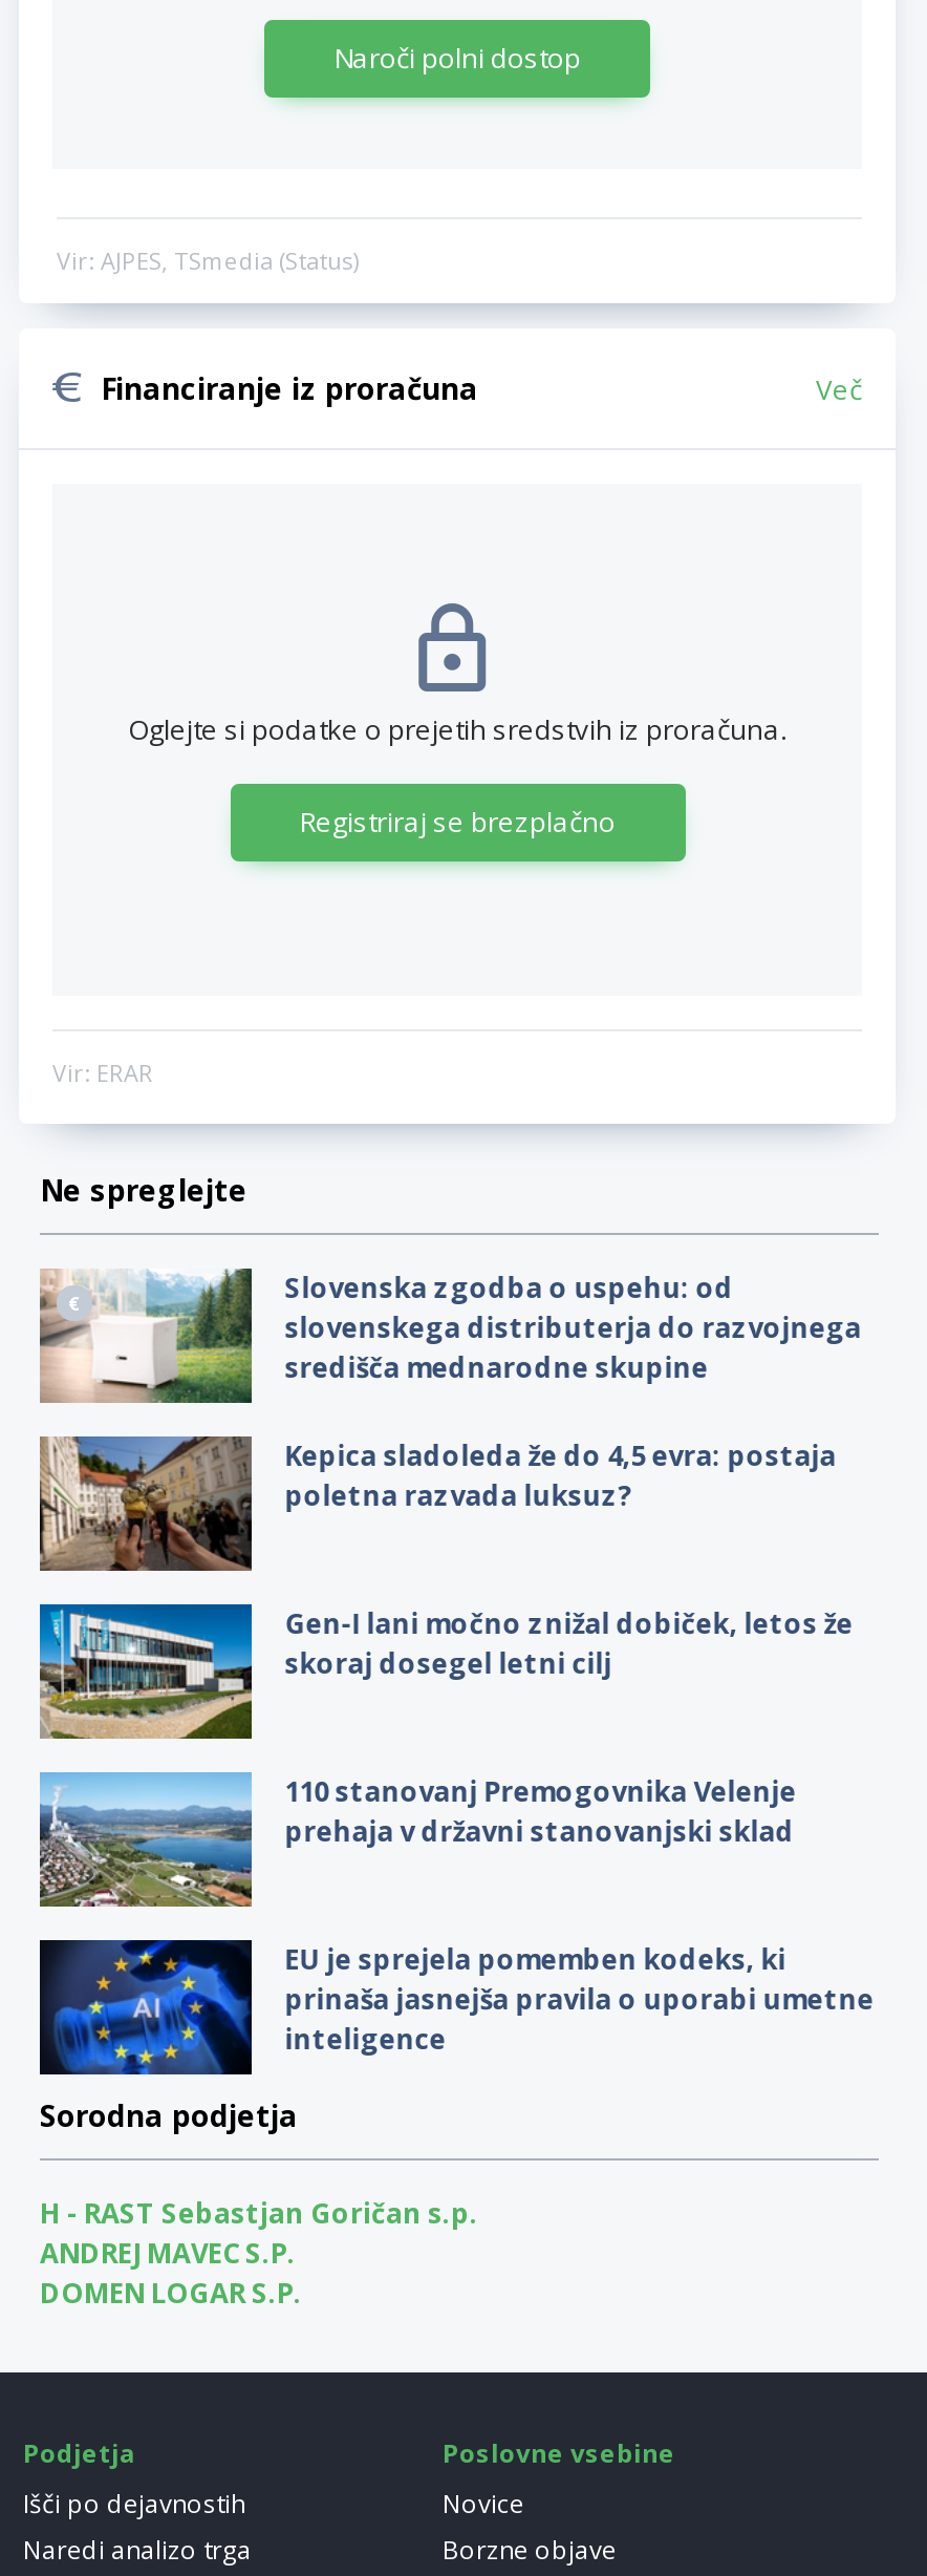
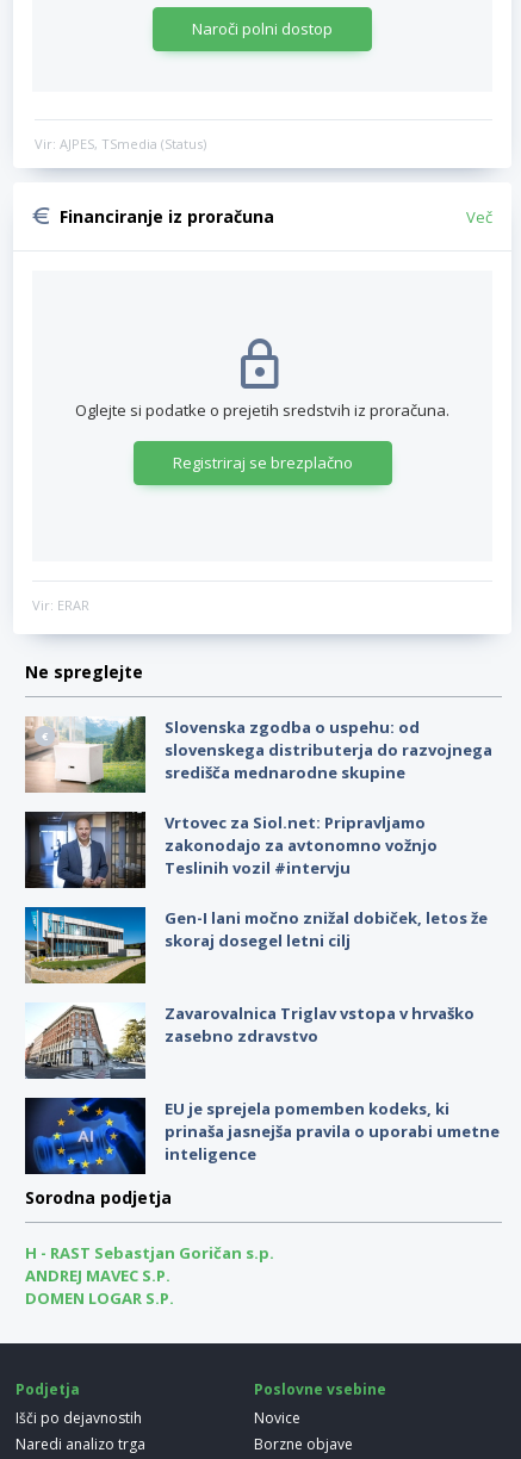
- [image]
- Kepica sladoleda že do 4,5 evra: postaja
- poletna razvada luksuz?
+ [image]
+ Vrtovec za Siol.net: Pripravljamo
+ zakonodajo za avtonomno vožnjo
+ Teslinih vozil #intervju

- [image]
- 110 stanovanj Premogovnika Velenje
- prehaja v državni stanovanjski sklad
+ [image]
+ Zavarovalnica Triglav vstopa v hrvaško
+ zasebno zdravstvo
